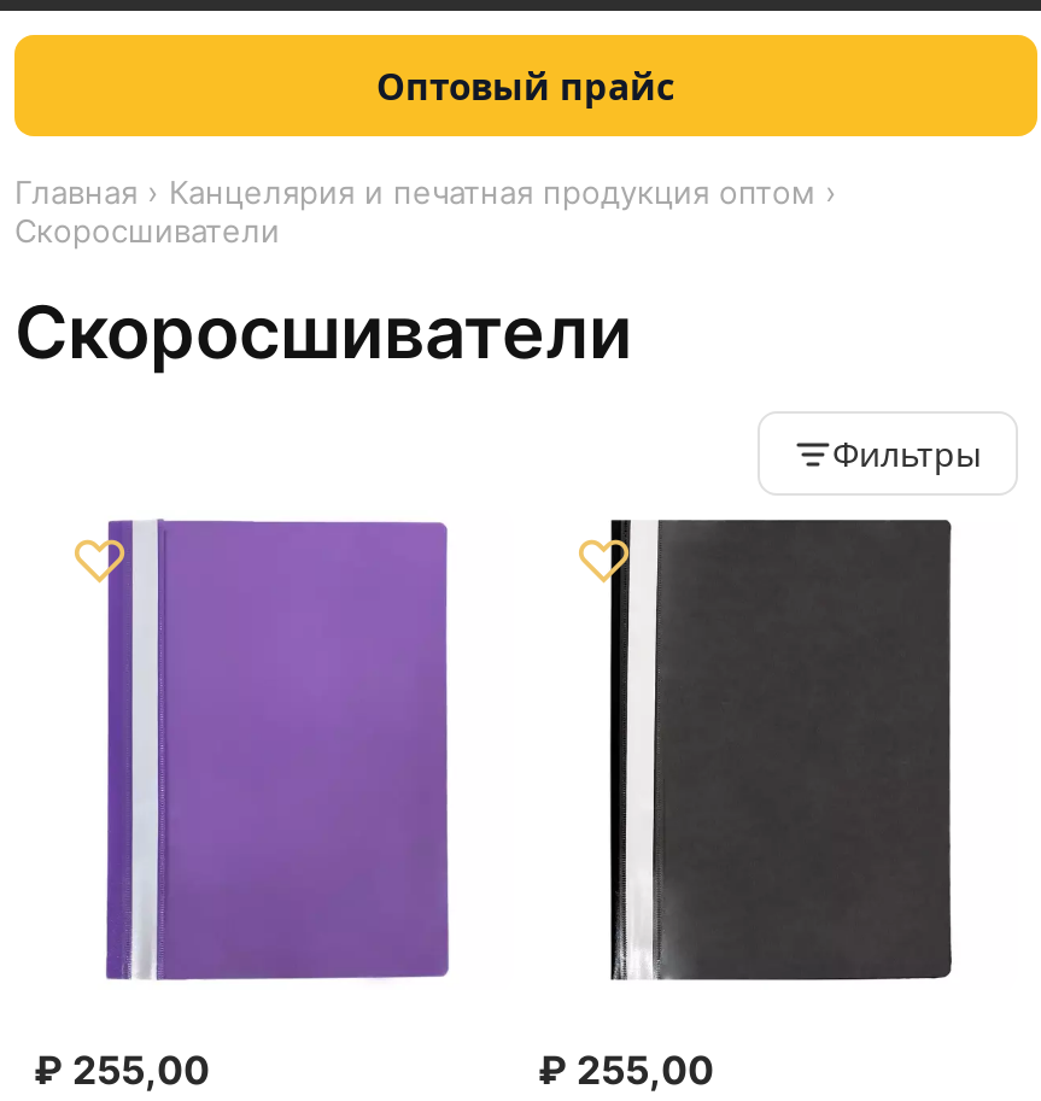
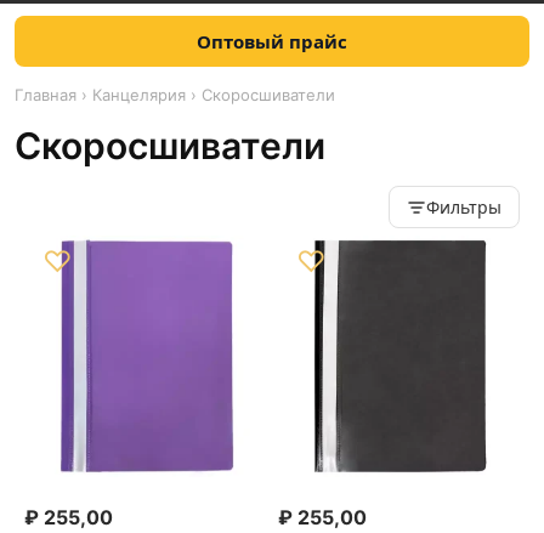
- Главная › Канцелярия и печатная продукция оптом ›
- Скоросшиватели
+ Главная › Канцелярия › Скоросшиватели
